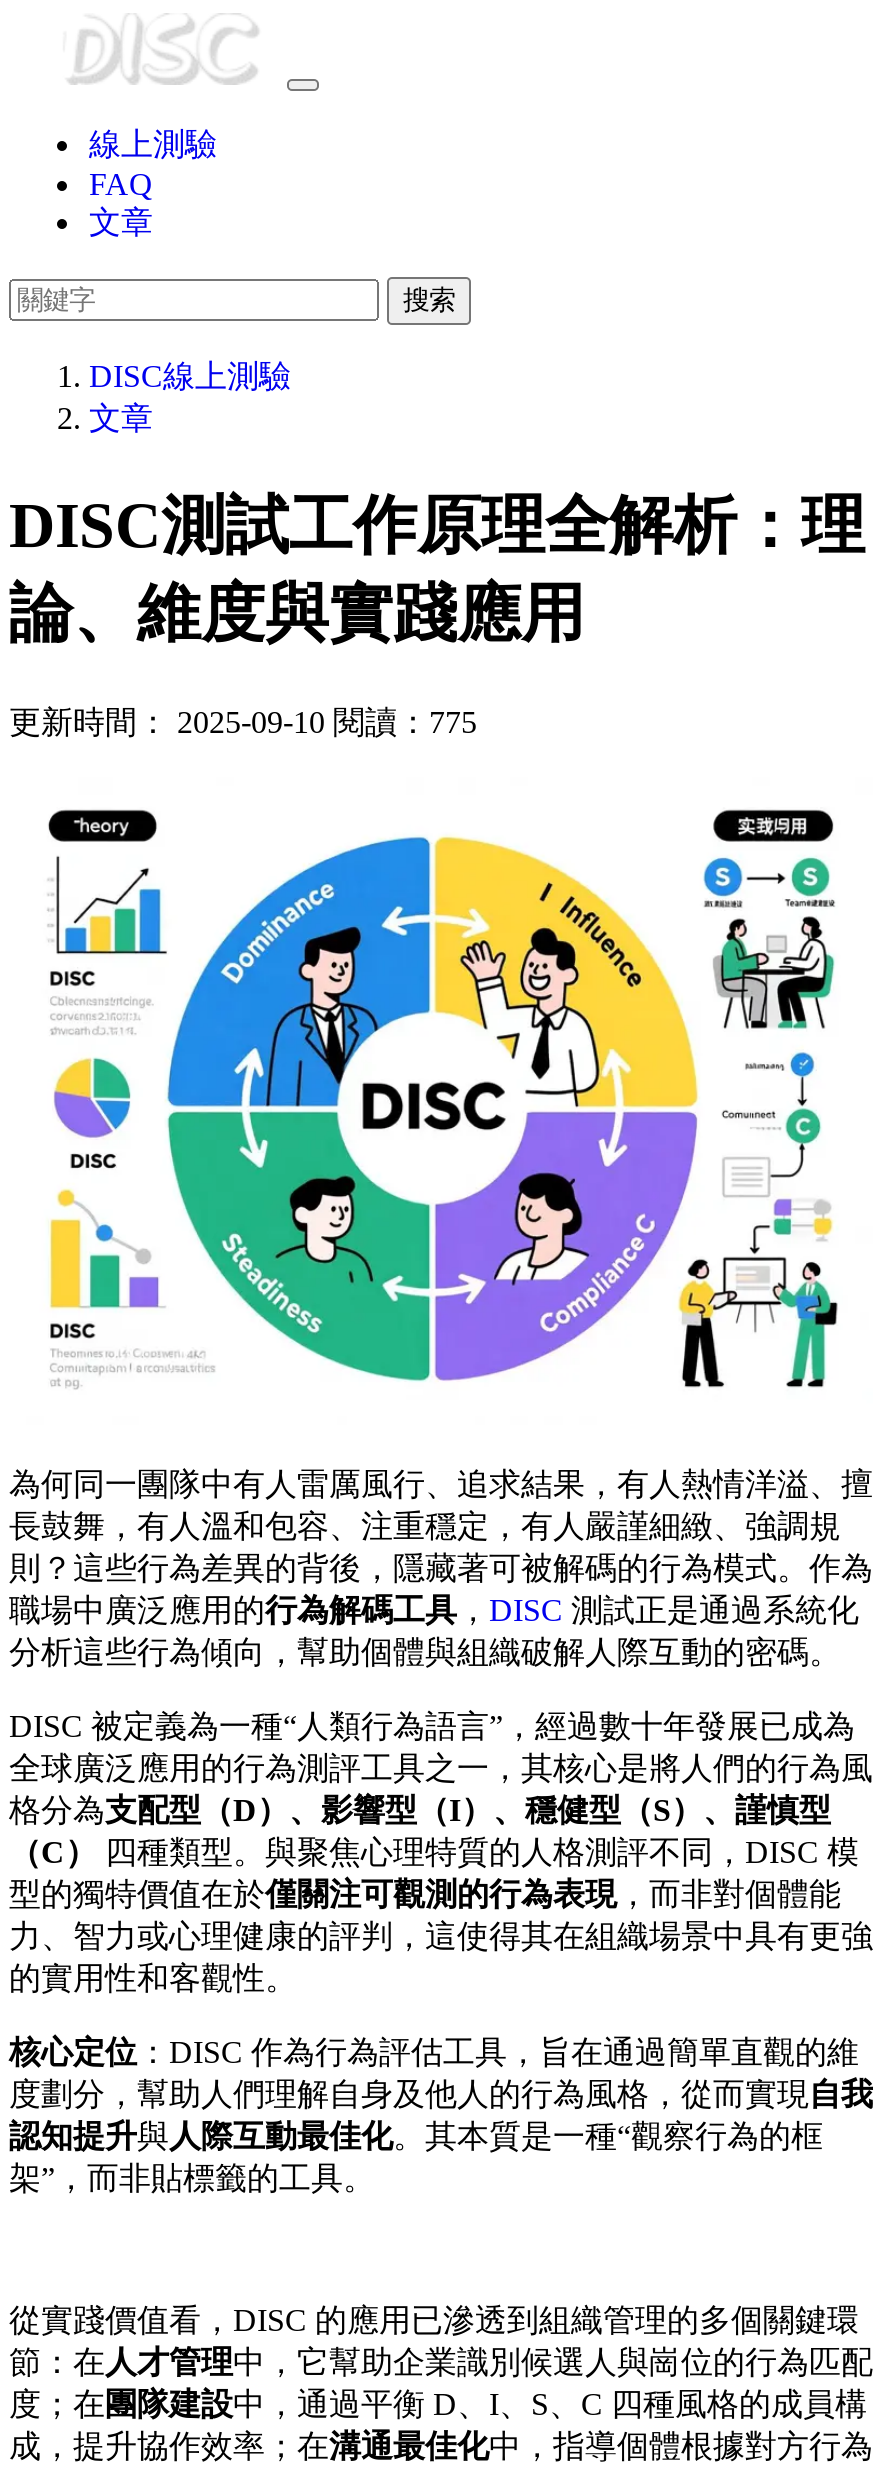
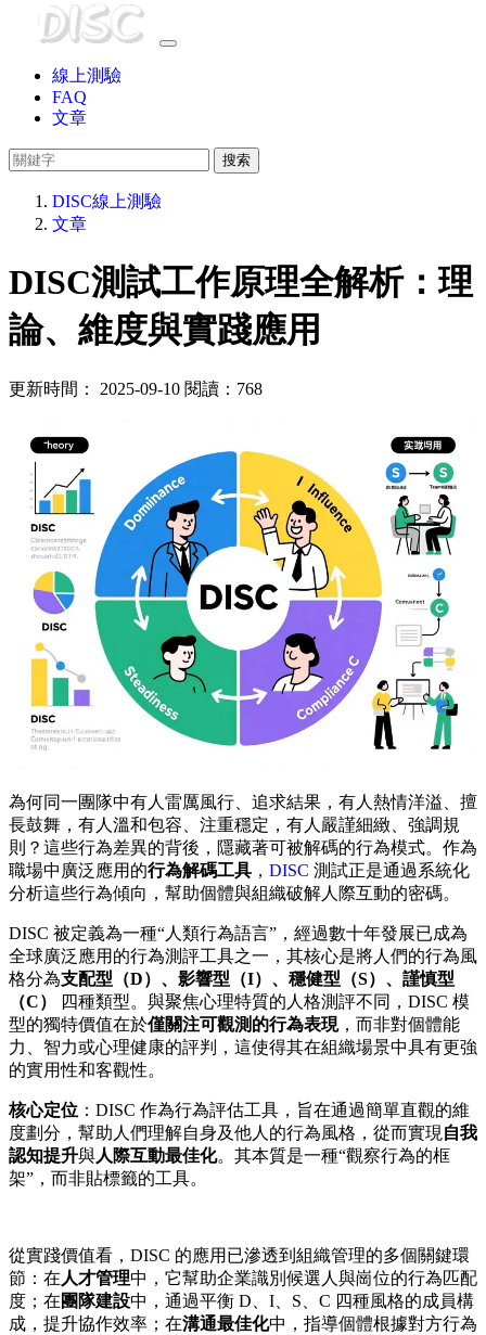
- 更新時間： 2025-09-10 閱讀：775
+ 更新時間： 2025-09-10 閱讀：768
